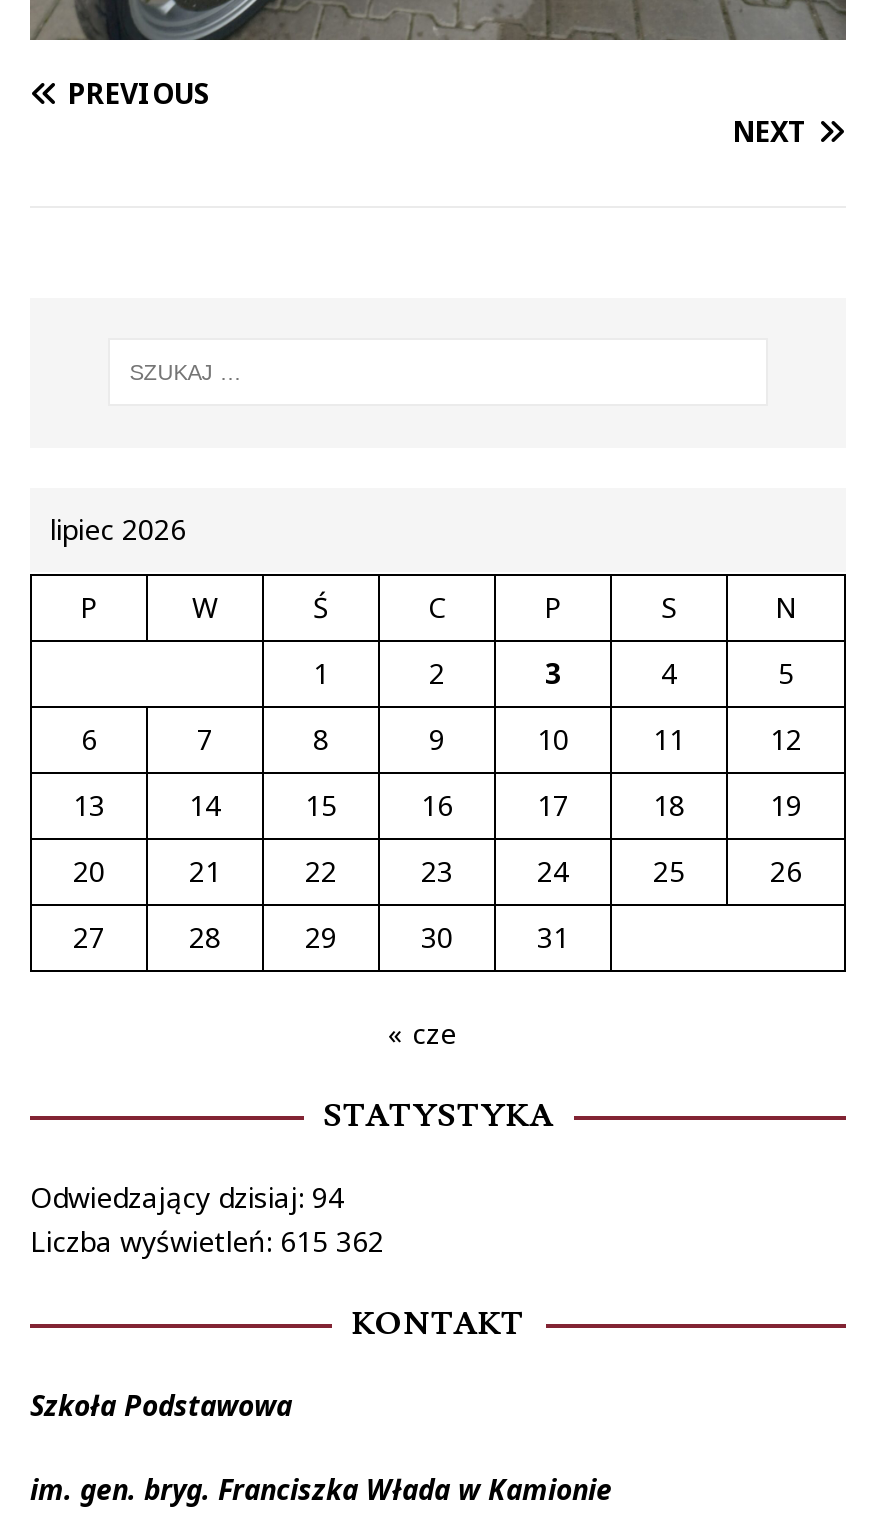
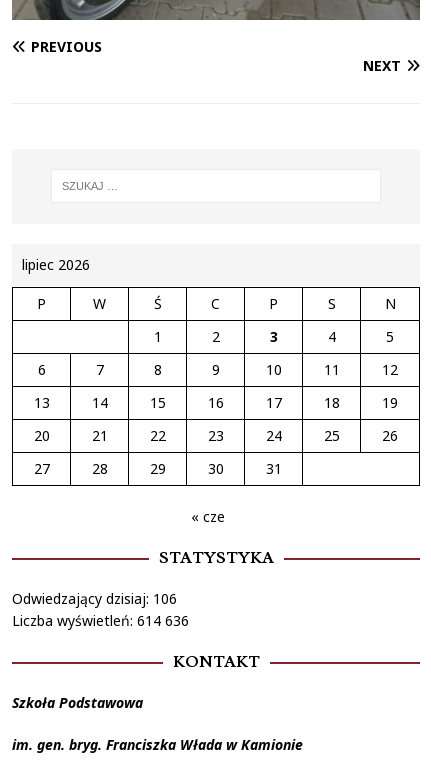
- Odwiedzający dzisiaj: 94
+ Odwiedzający dzisiaj: 106

- Liczba wyświetleń: 615 362
+ Liczba wyświetleń: 614 636
